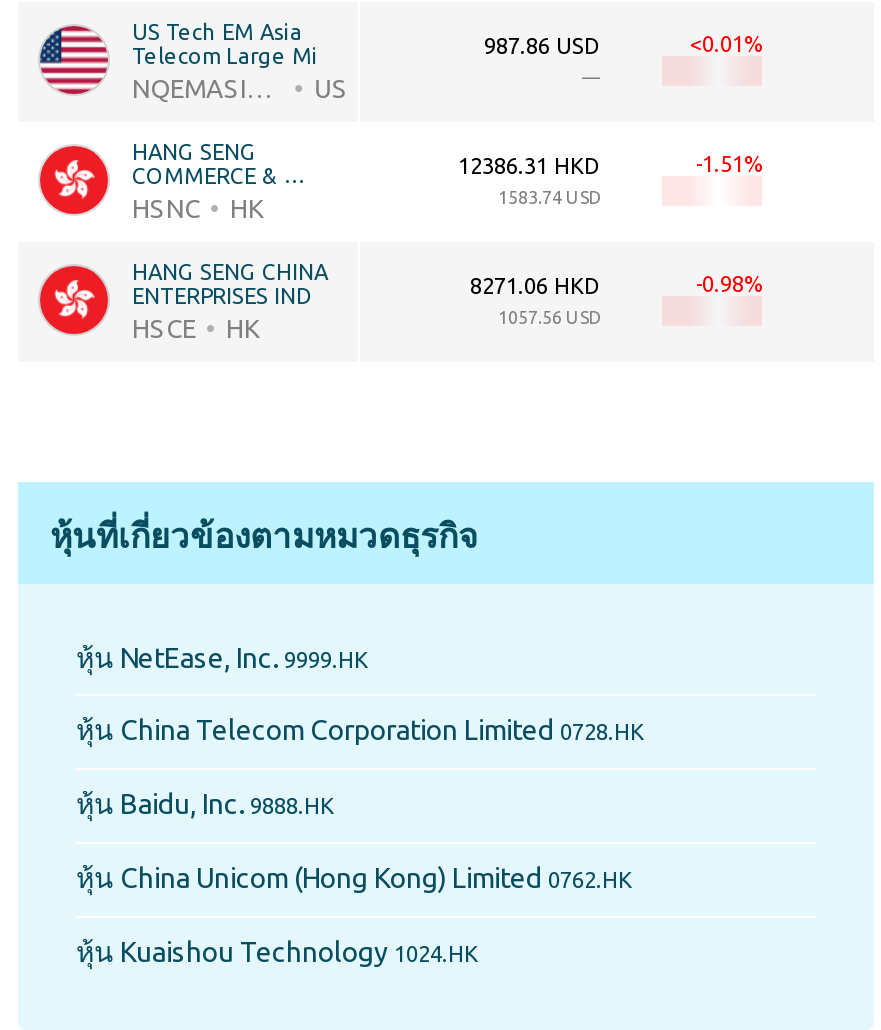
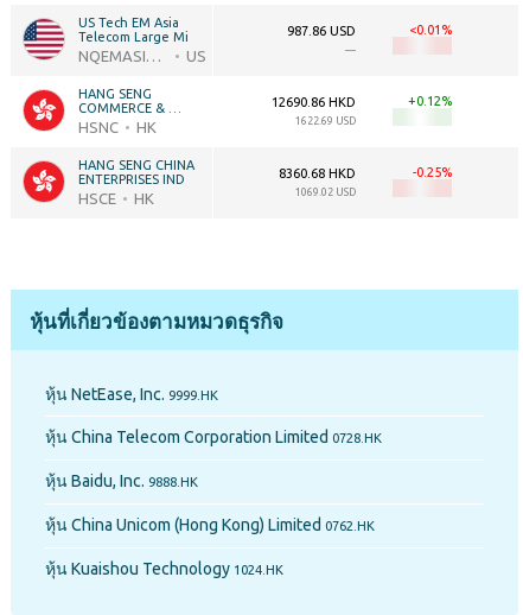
- 12386.31 HKD
+ 12690.86 HKD

- -1.51
+ +0.12

- 1583.74 USD
+ 1622.69 USD

- 8271.06 HKD
+ 8360.68 HKD

- -0.98
+ -0.25

- 1057.56 USD
+ 1069.02 USD
